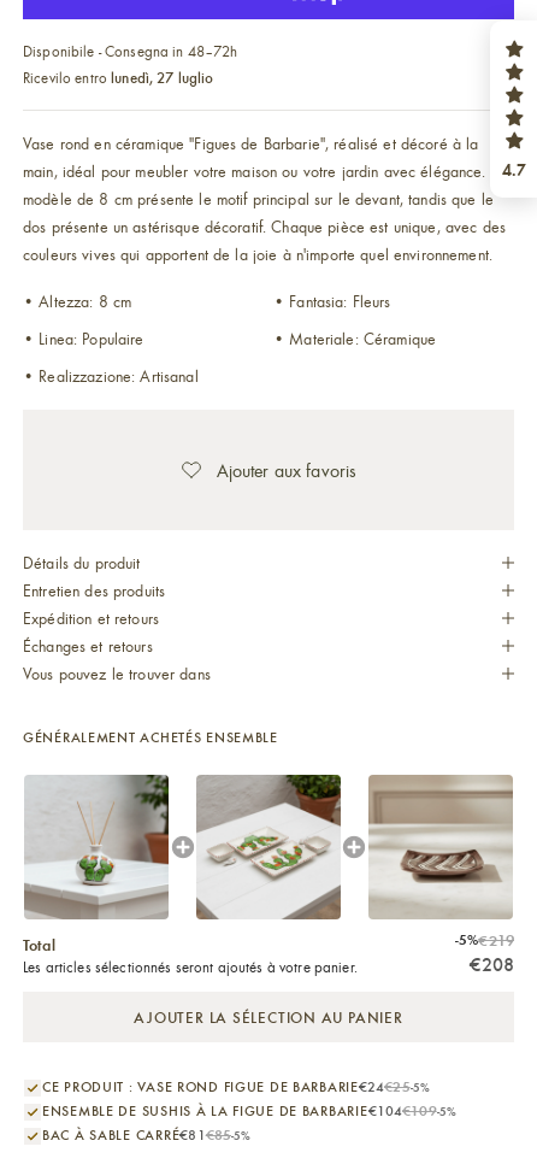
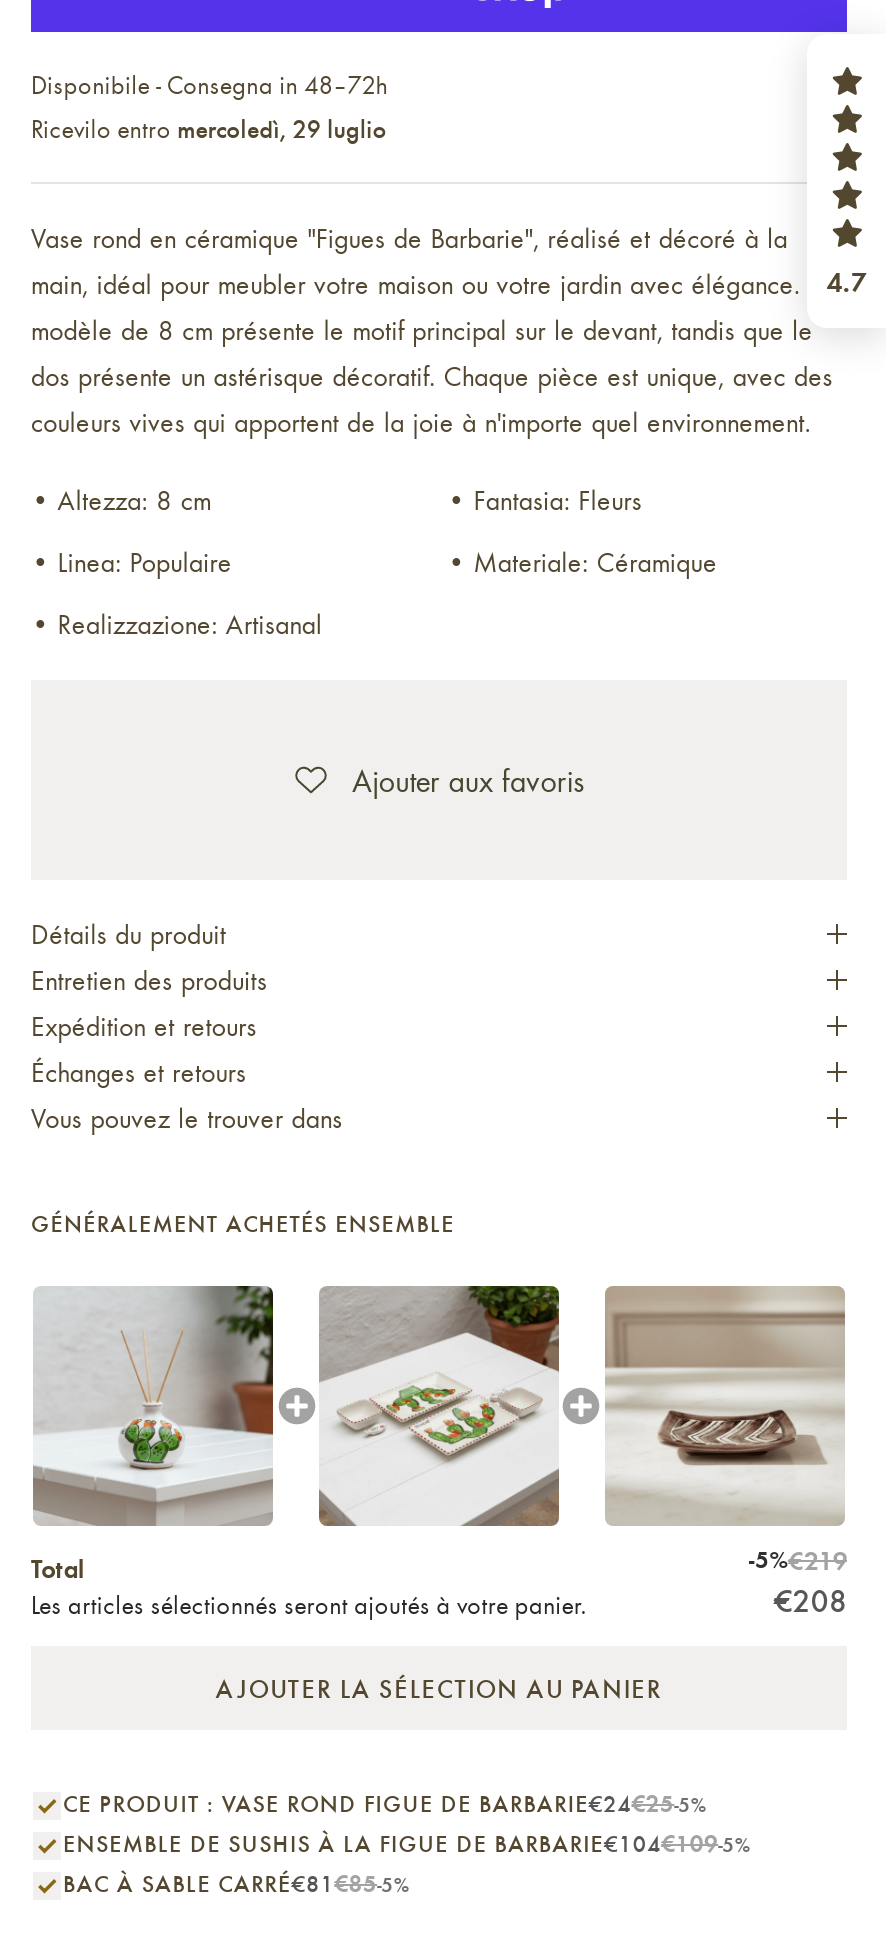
- Ricevilo entro lunedì, 27 luglio
+ Ricevilo entro mercoledì, 29 luglio
